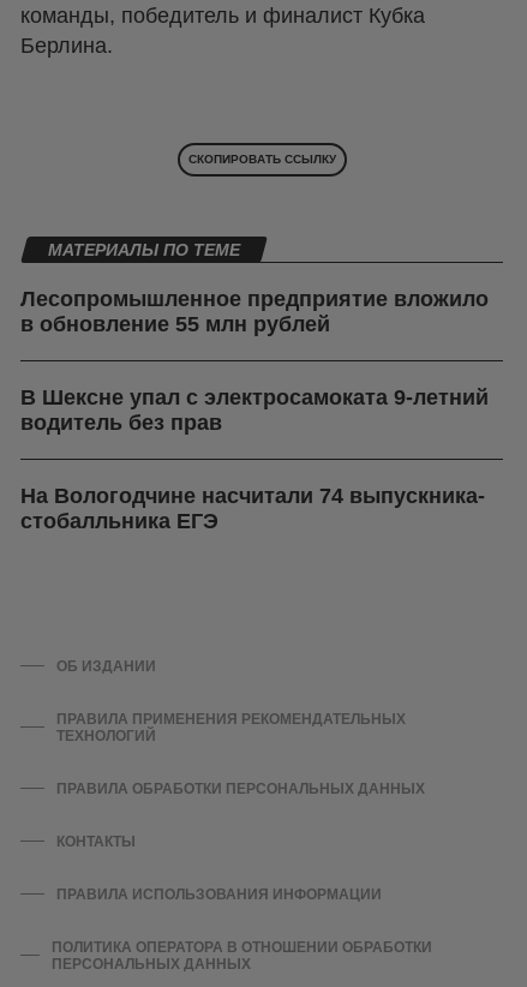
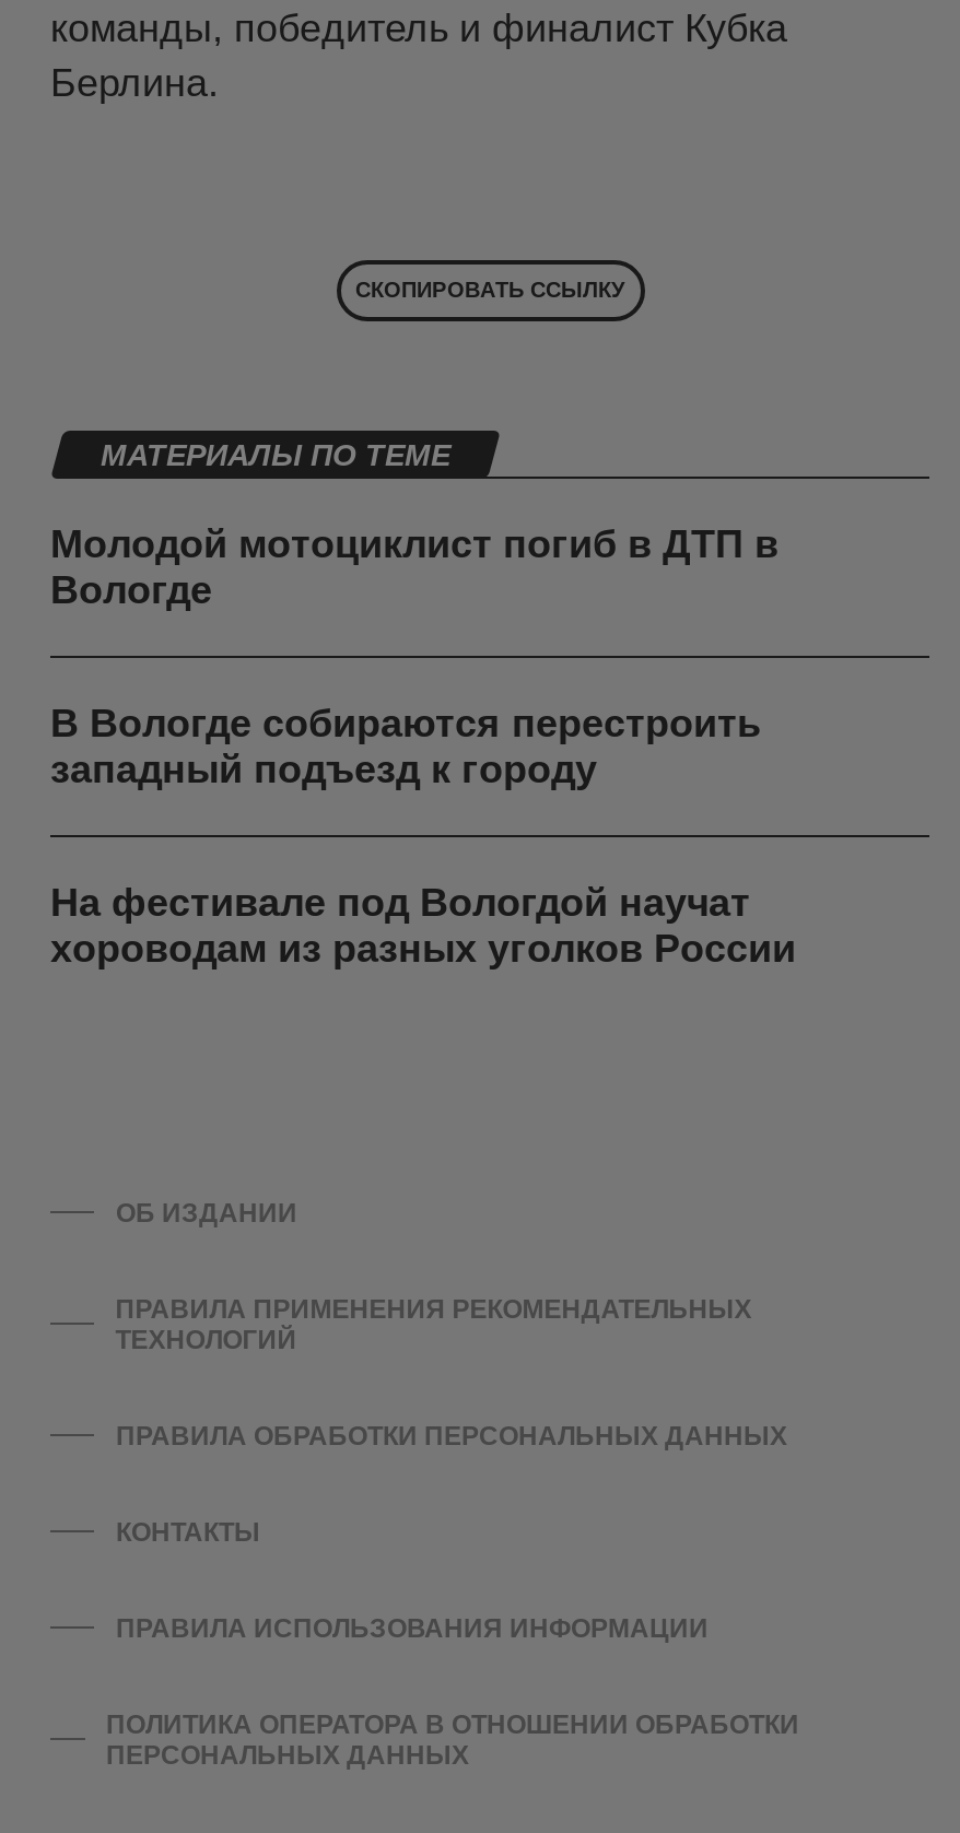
- Лесопромышленное предприятие вложило
- в обновление 55 млн рублей
+ Молодой мотоциклист погиб в ДТП в
+ Вологде

- В Шексне упал с электросамоката 9-летний
- водитель без прав
+ В Вологде собираются перестроить
+ западный подъезд к городу

- На Вологодчине насчитали 74 выпускника-
- стобалльника ЕГЭ
+ На фестивале под Вологдой научат
+ хороводам из разных уголков России
